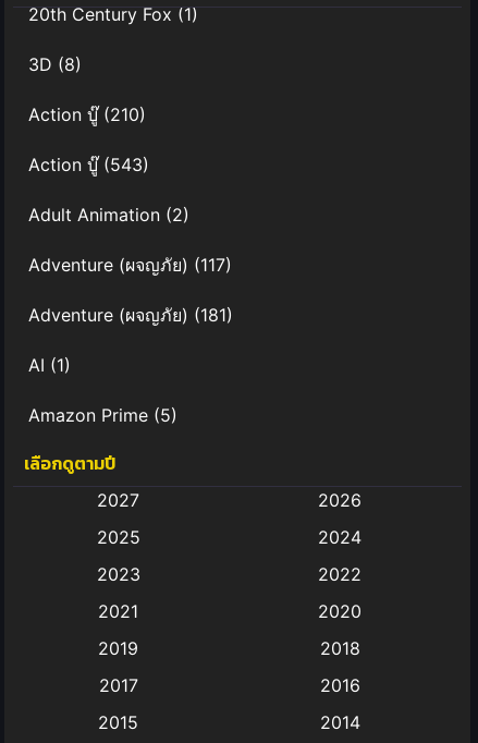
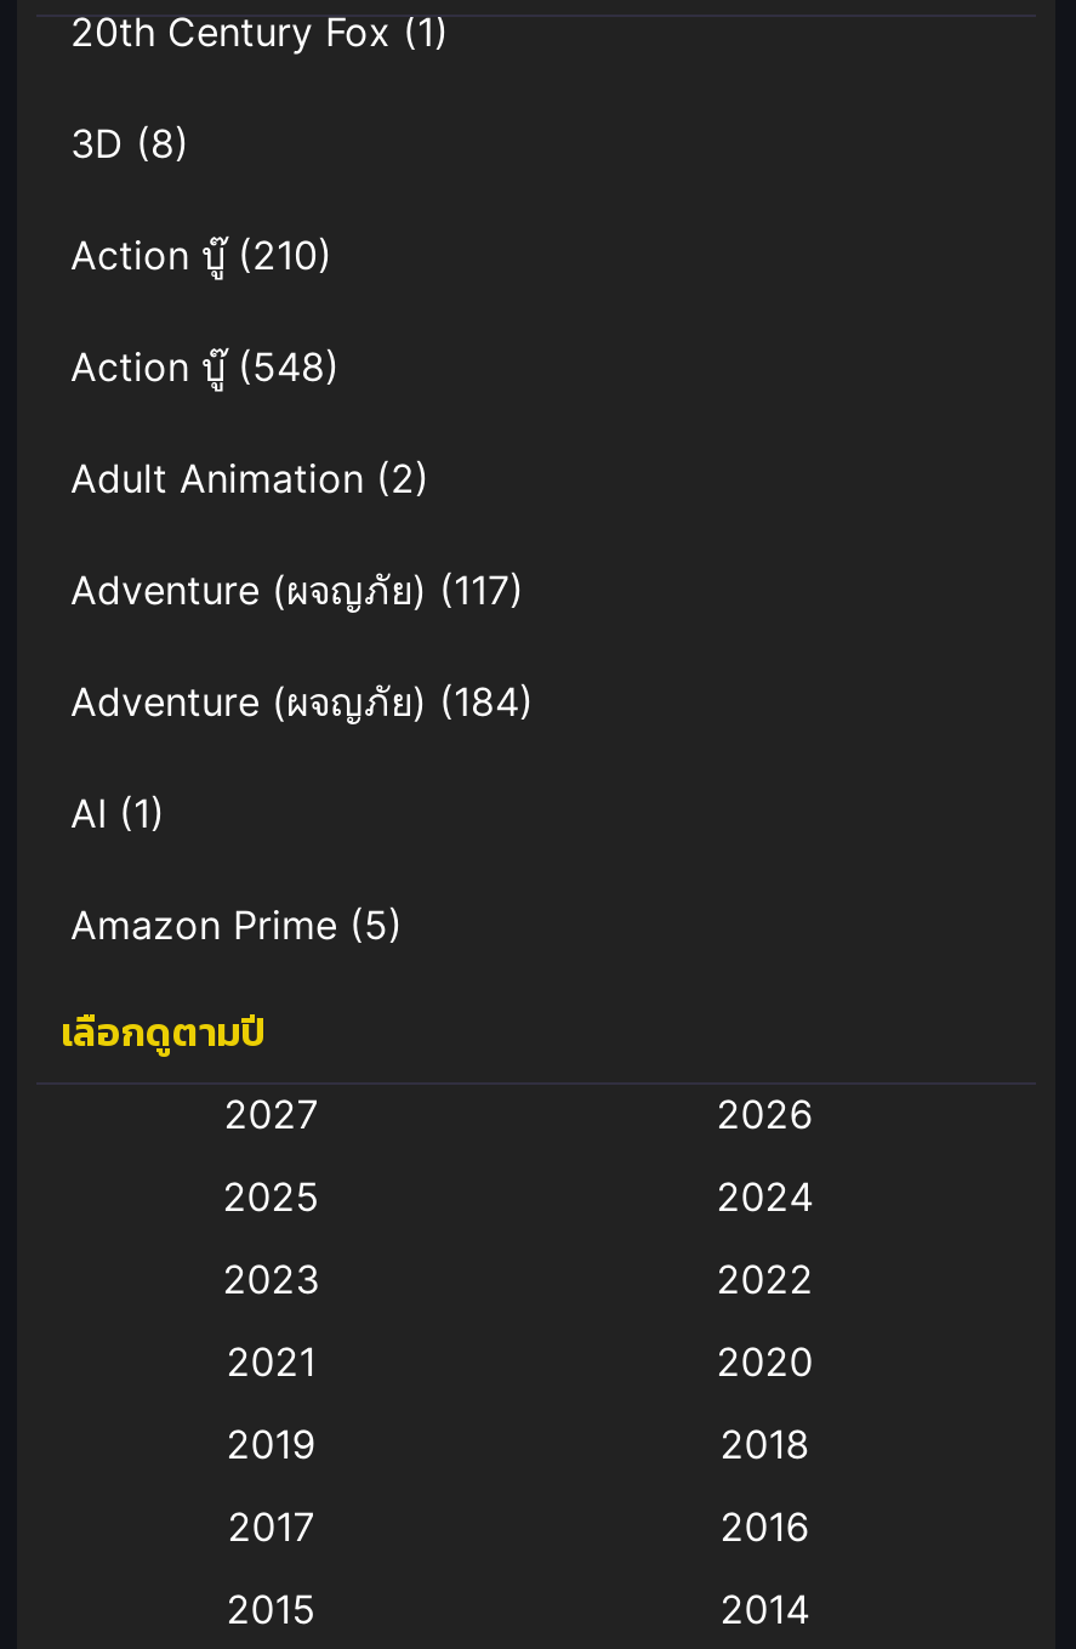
- Action บู๊(543)
+ Action บู๊(548)

- Adventure (ผจญภัย) (181)
+ Adventure (ผจญภัย) (184)
